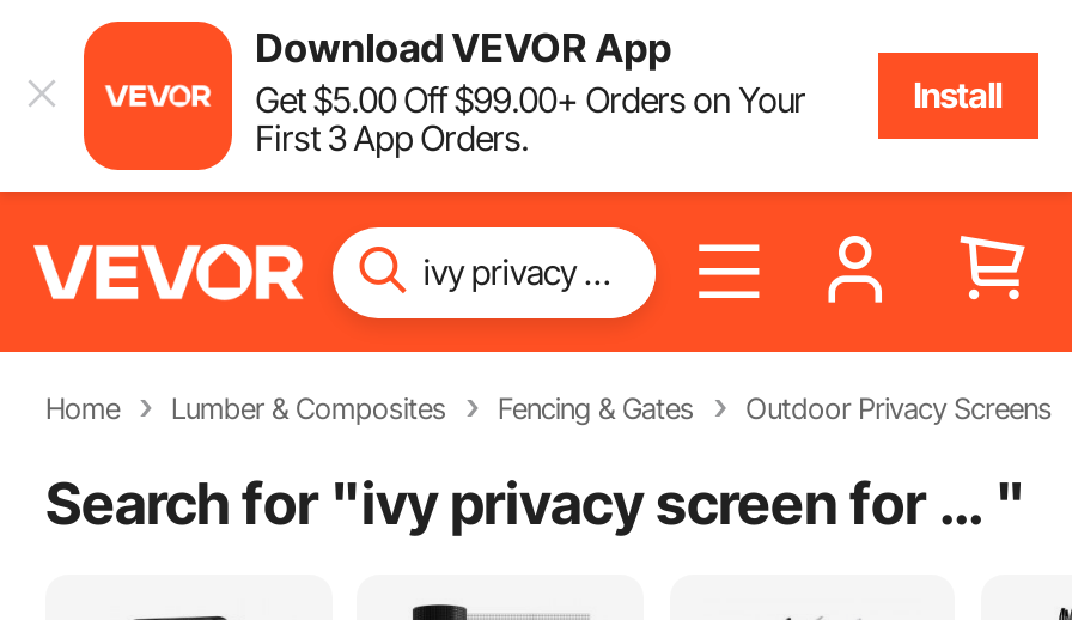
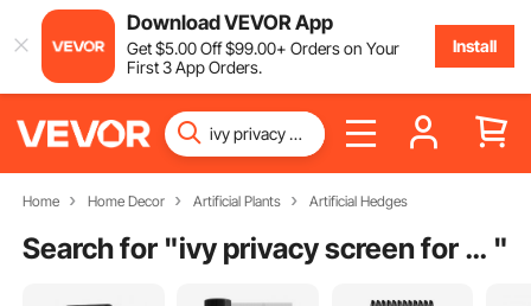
- Lumber & Composites
- Fencing & Gates
- Outdoor Privacy Screens
+ Home Decor
+ Artificial Plants
+ Artificial Hedges
